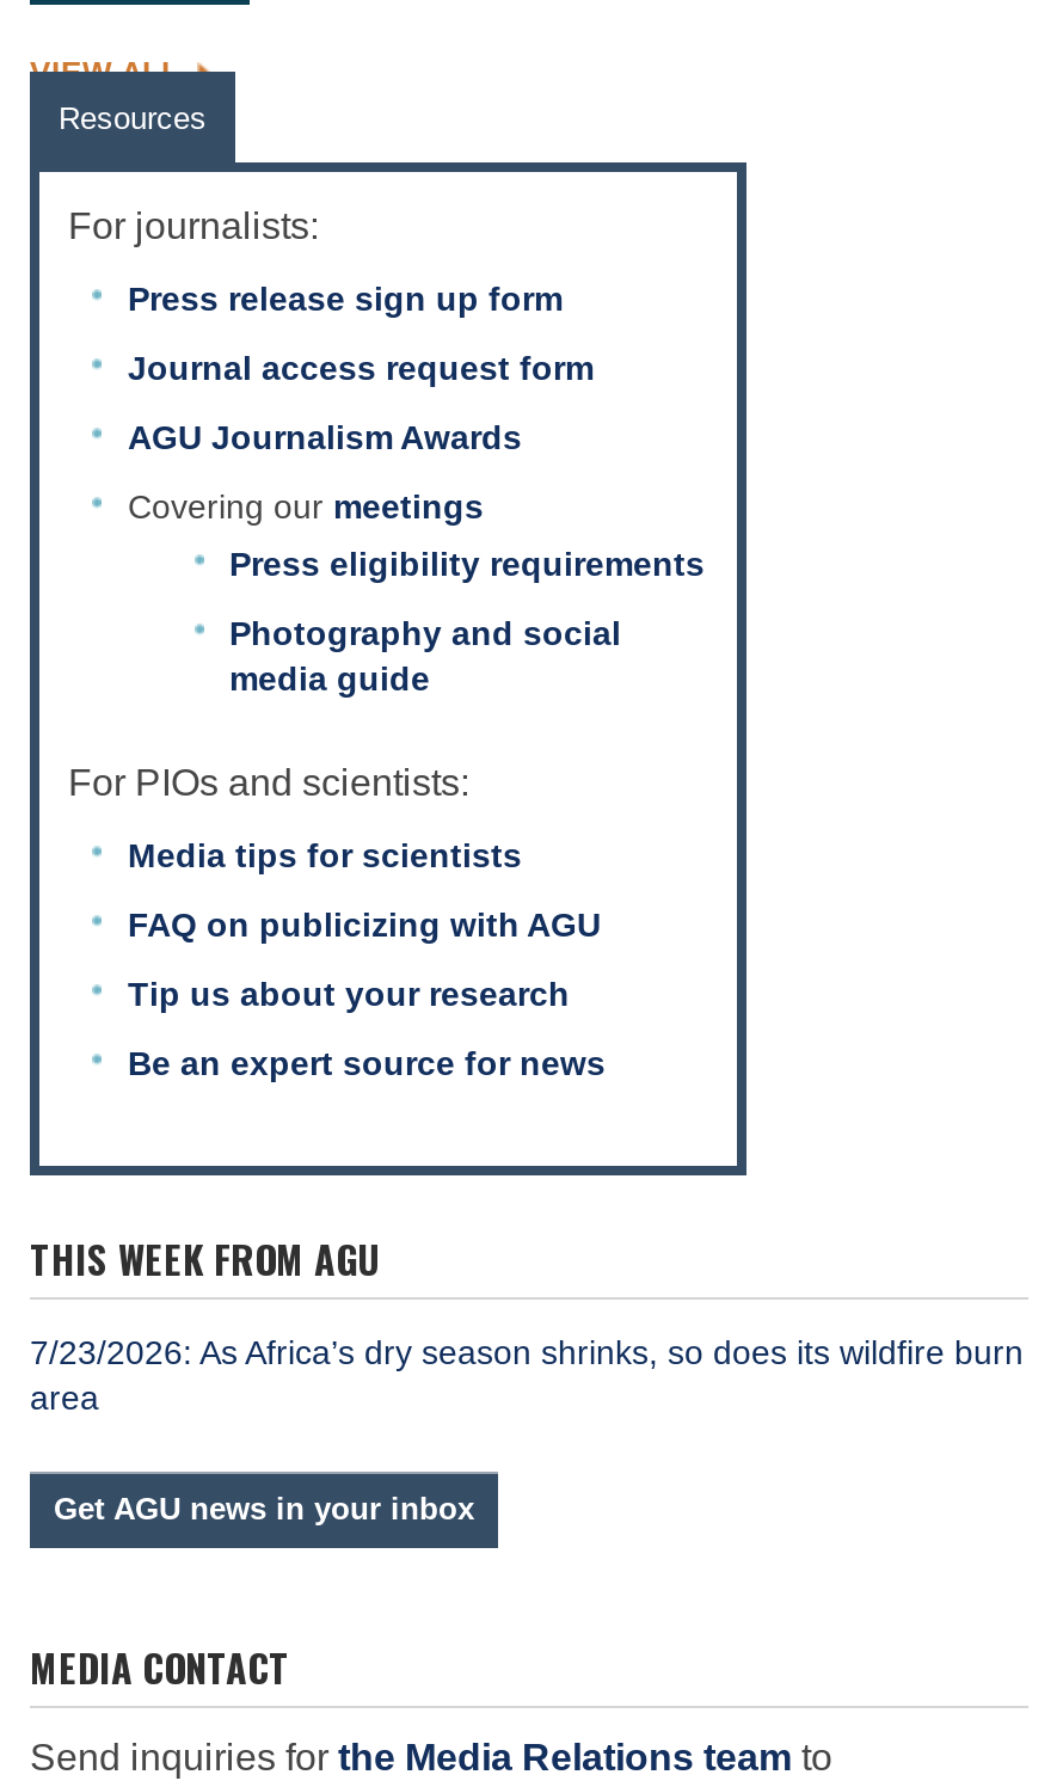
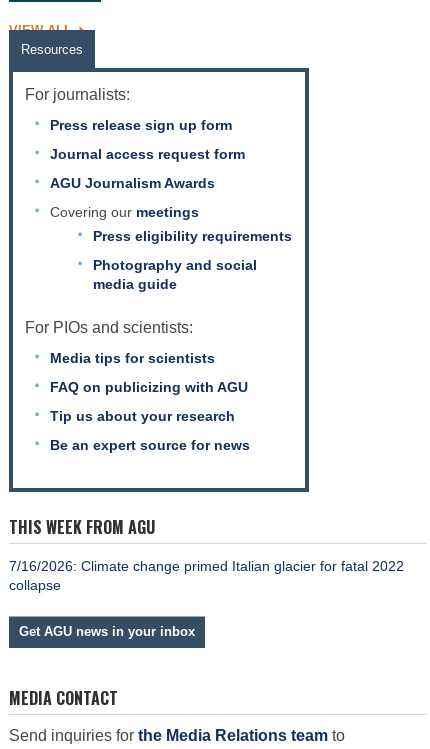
- 7/23/2026: As Africa’s dry season shrinks, so does its wildfire burn
- area
+ 7/16/2026: Climate change primed Italian glacier for fatal 2022
+ collapse
